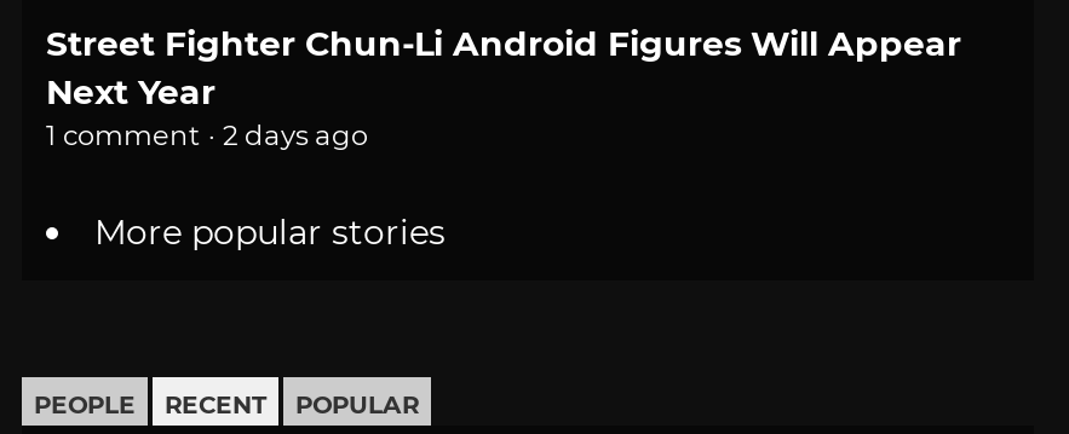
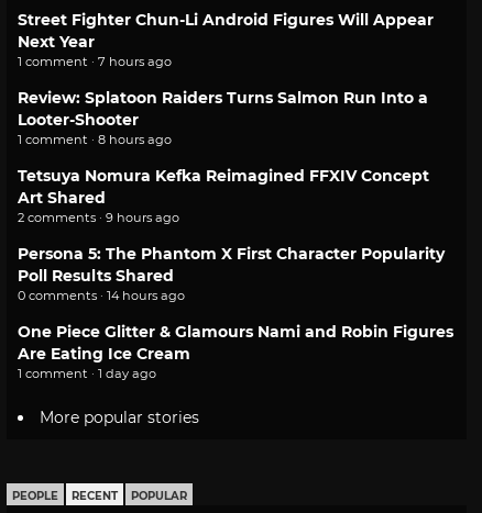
- 1 comment · 2 days ago
+ 1 comment · 7 hours ago
+ Review: Splatoon Raiders Turns Salmon Run Into a
+ Looter-Shooter
+ 1 comment · 8 hours ago
+ Tetsuya Nomura Kefka Reimagined FFXIV Concept
+ Art Shared
+ 2 comments · 9 hours ago
+ Persona 5: The Phantom X First Character Popularity
+ Poll Results Shared
+ 0 comments · 14 hours ago
+ One Piece Glitter & Glamours Nami and Robin Figures
+ Are Eating Ice Cream
+ 1 comment · 1 day ago
